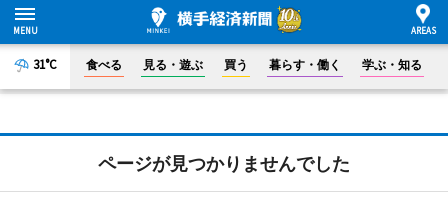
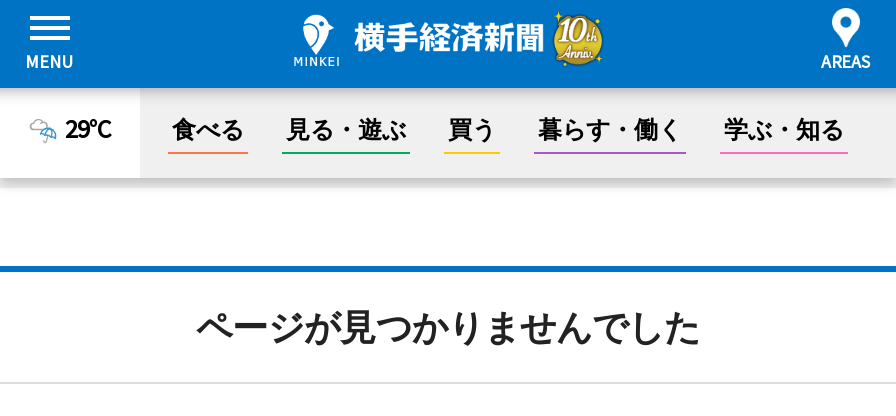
- 31°C 食べる 見る・遊ぶ 買う 暮らす・働く 学ぶ・知る
+ 29°C 食べる 見る・遊ぶ 買う 暮らす・働く 学ぶ・知る
